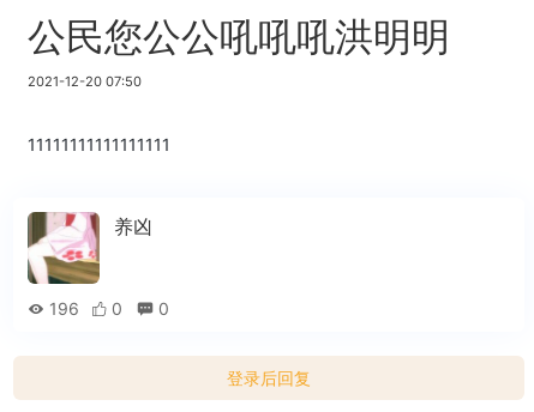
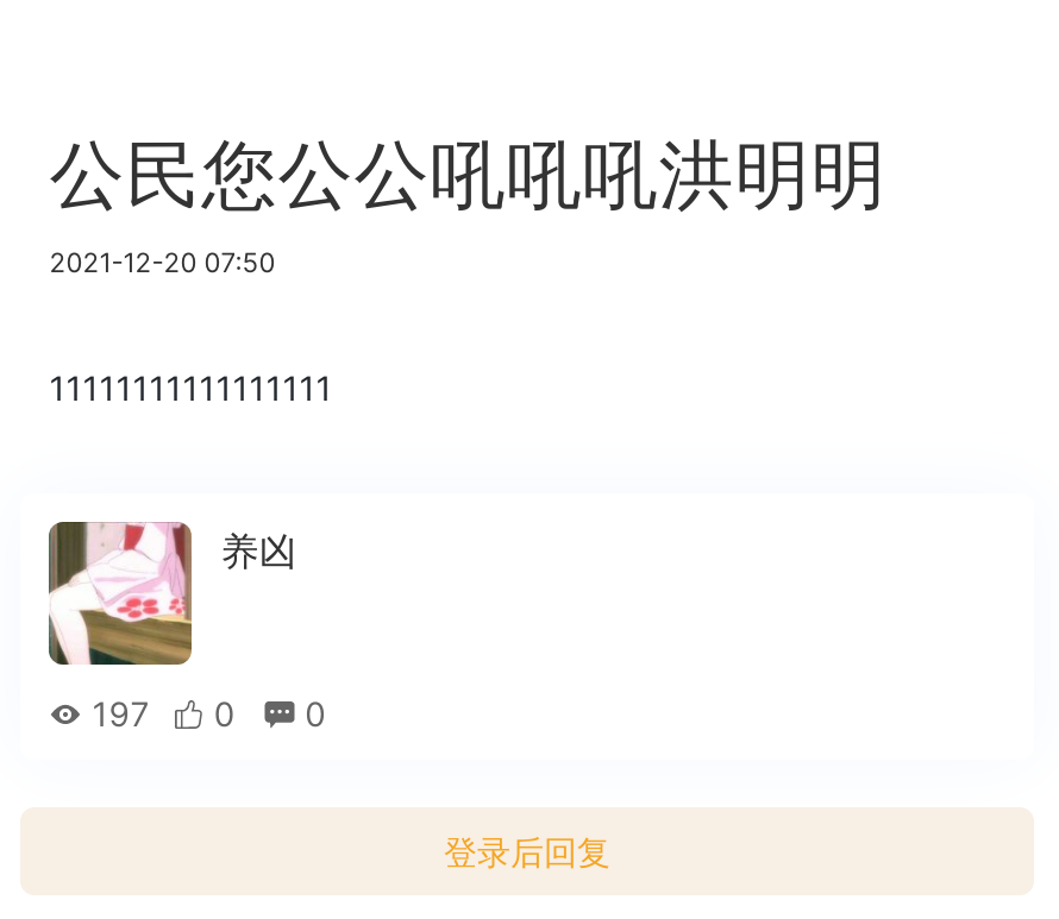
- 196 0 0
+ 197 0 0
